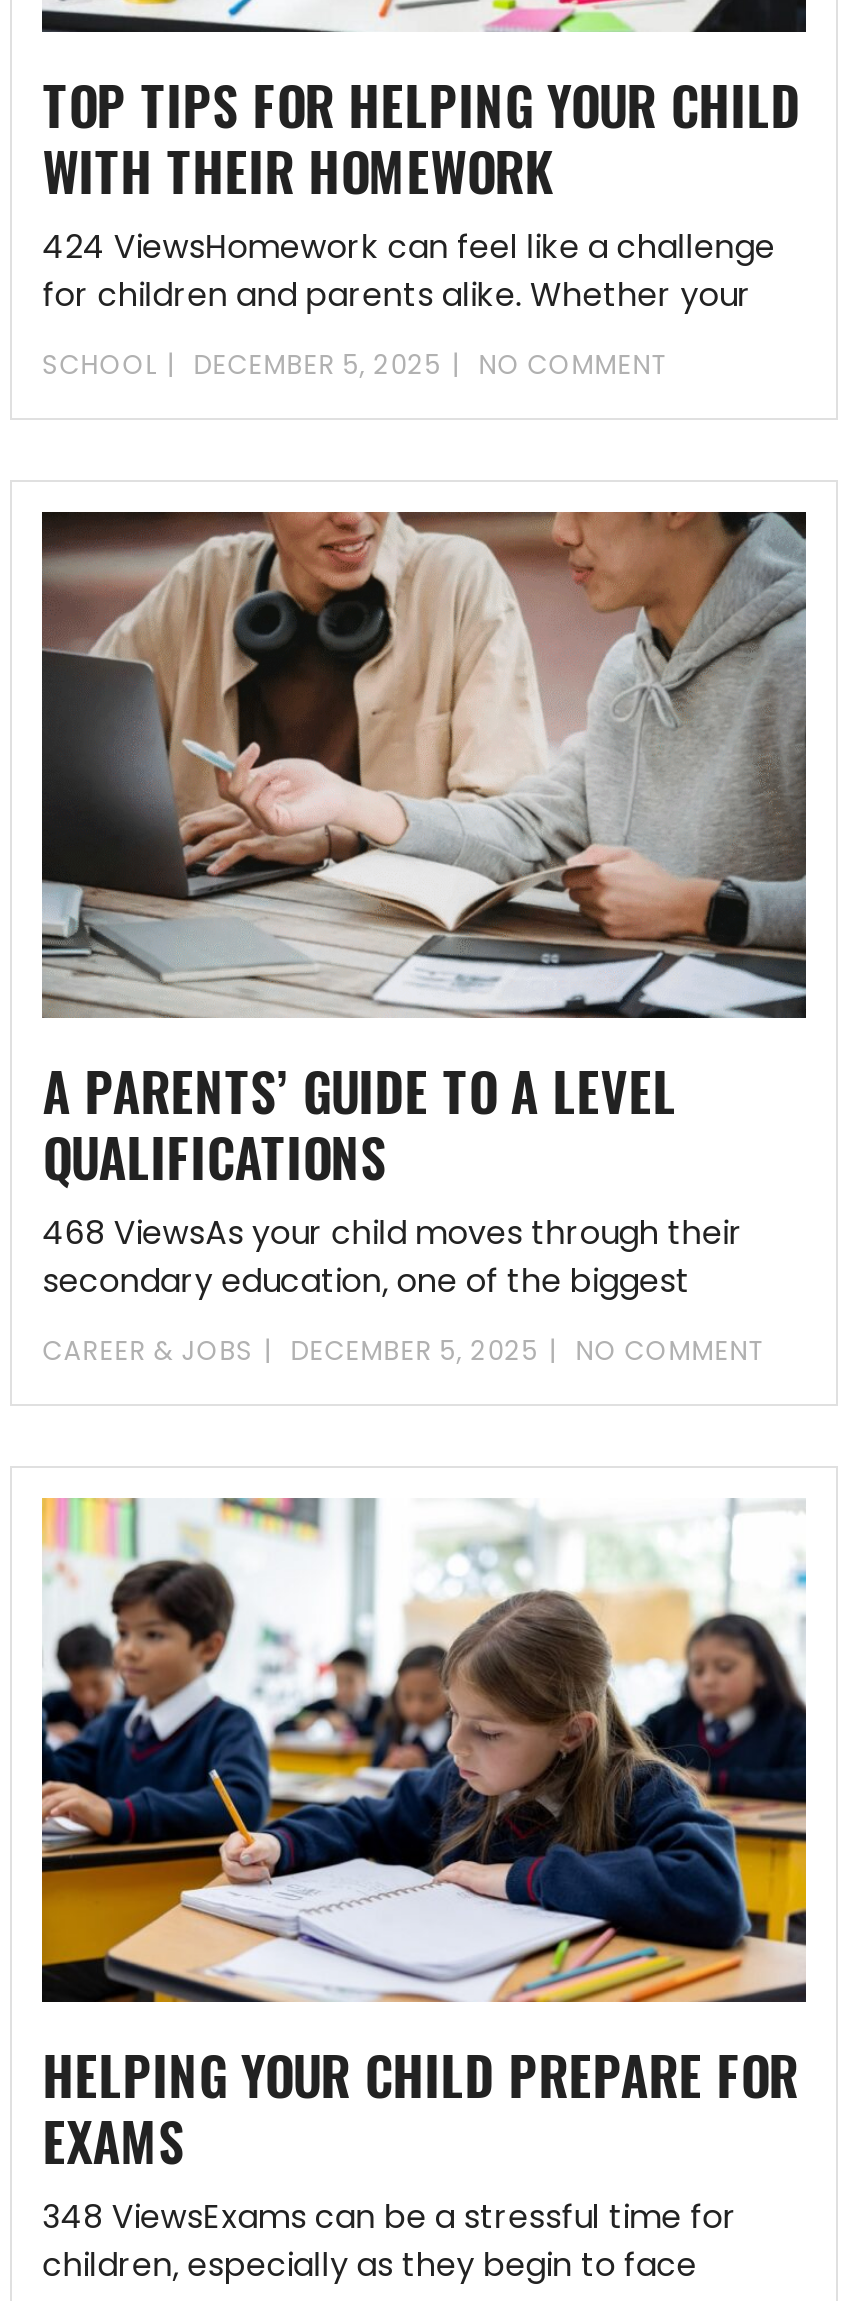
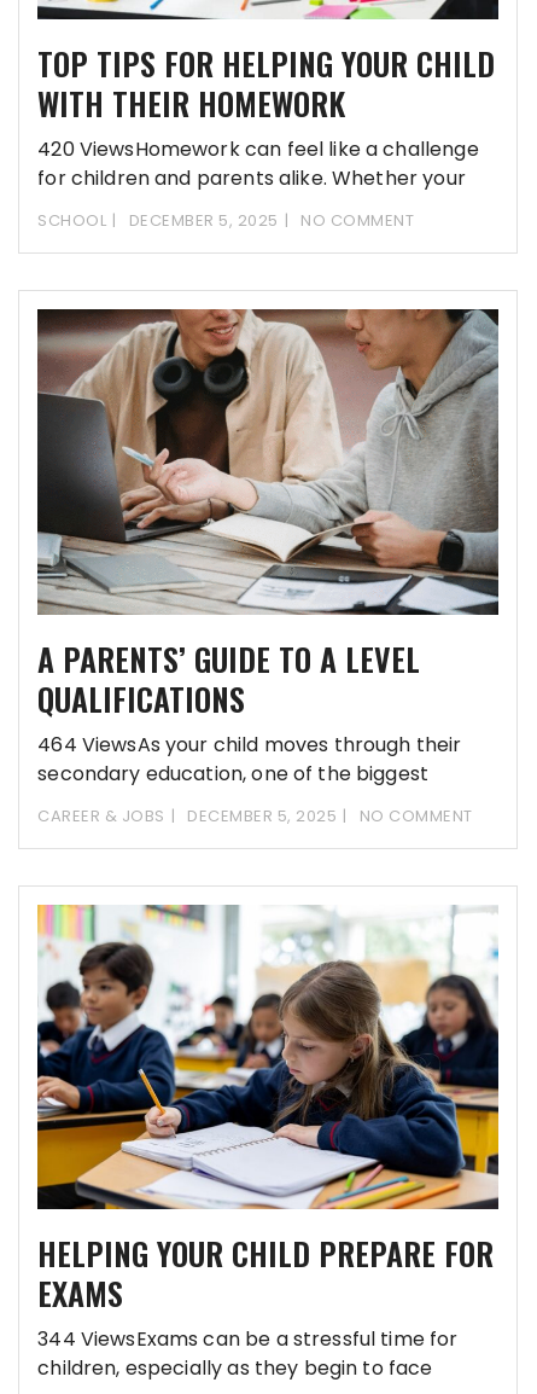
- 424 ViewsHomework can feel like a challenge
+ 420 ViewsHomework can feel like a challenge

- 468 ViewsAs your child moves through their
+ 464 ViewsAs your child moves through their

- 348 ViewsExams can be a stressful time for
+ 344 ViewsExams can be a stressful time for
